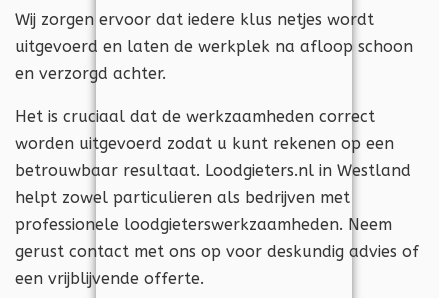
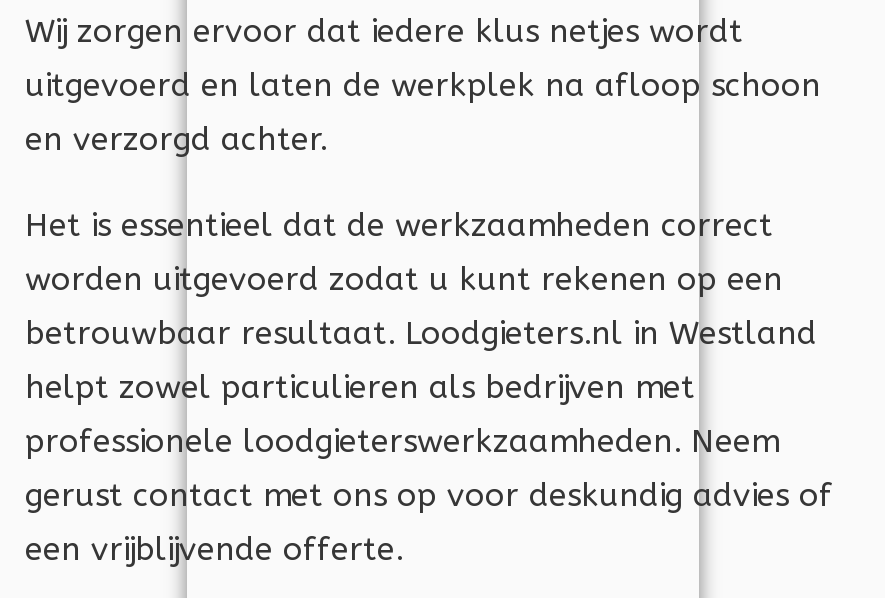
- Het is cruciaal dat de werkzaamheden correct
+ Het is essentieel dat de werkzaamheden correct
